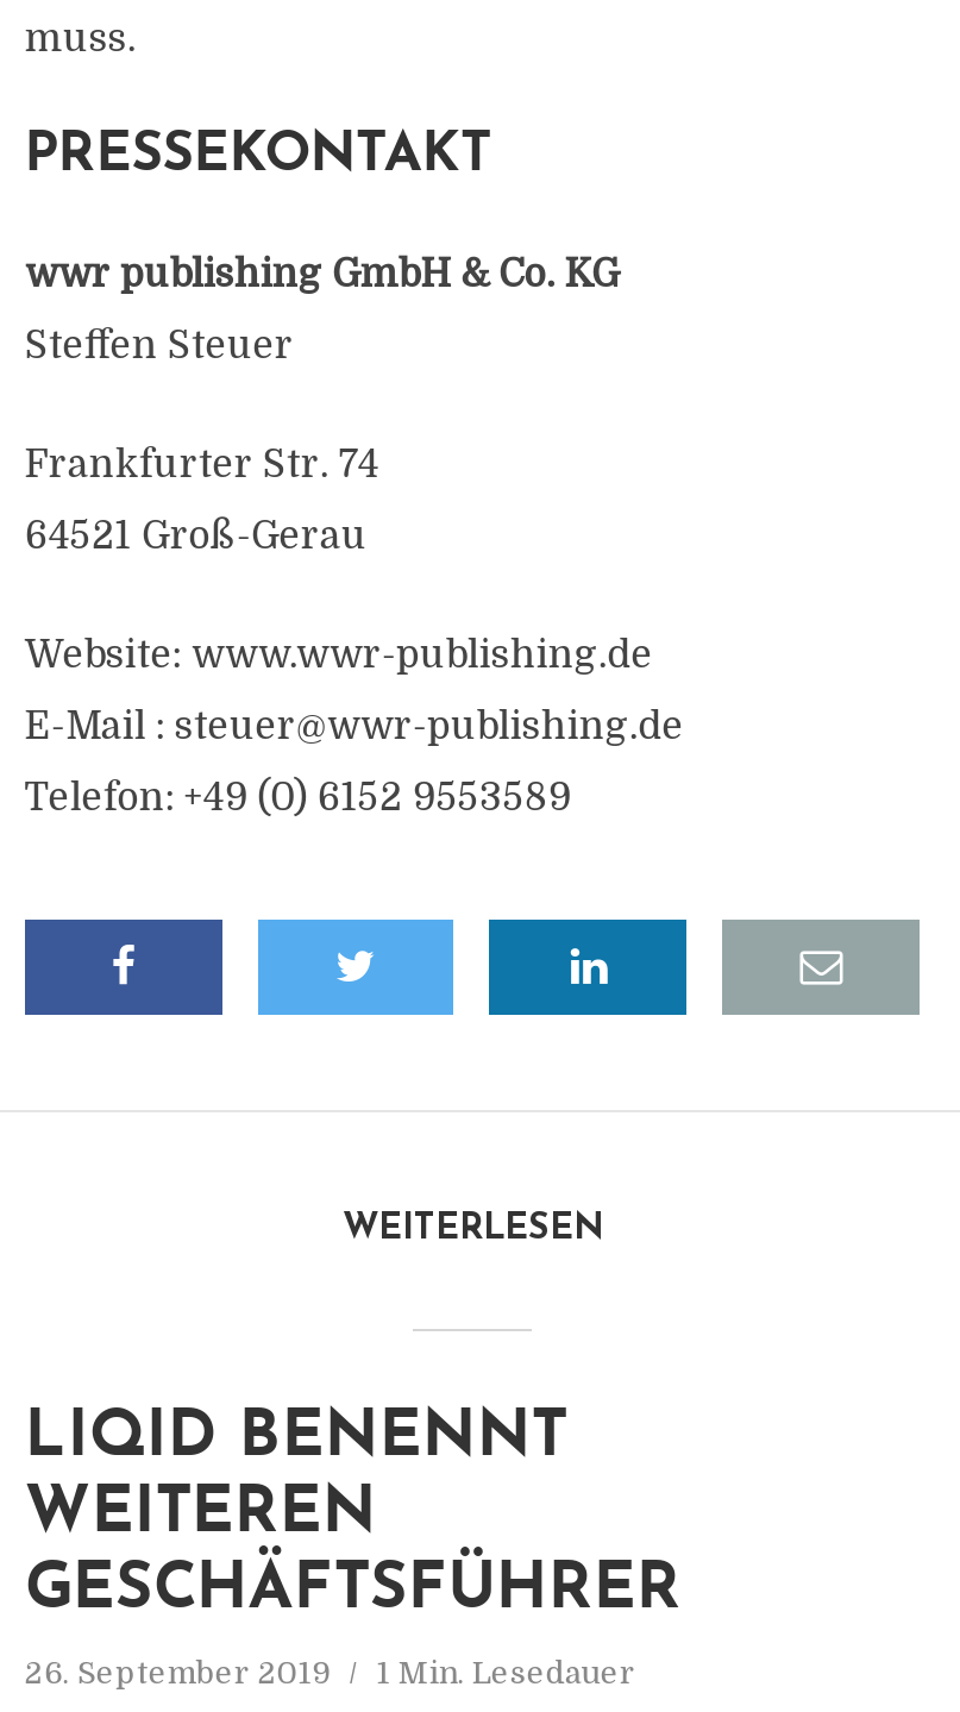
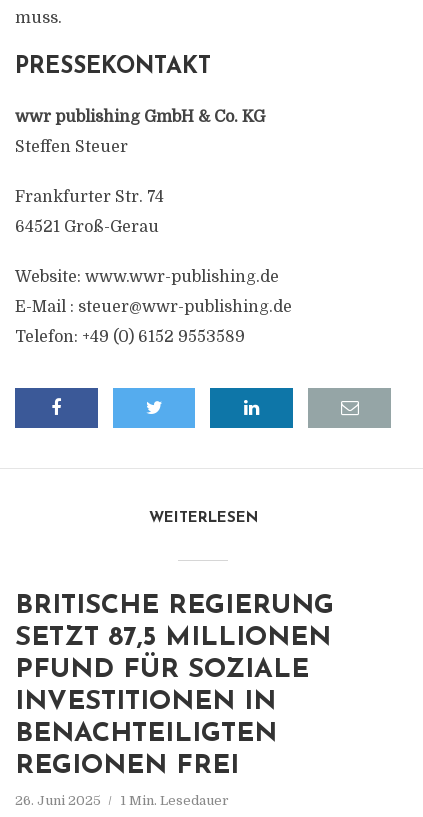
- LIQID BENENNT
- WEITEREN
- GESCHÄFTSFÜHRER
+ BRITISCHE REGIERUNG
+ SETZT 87,5 MILLIONEN
+ PFUND FÜR SOZIALE
+ INVESTITIONEN IN
+ BENACHTEILIGTEN
+ REGIONEN FREI

- 26. September 2019 1 Min. Lesedauer
+ 26. Juni 2025 1 Min. Lesedauer
